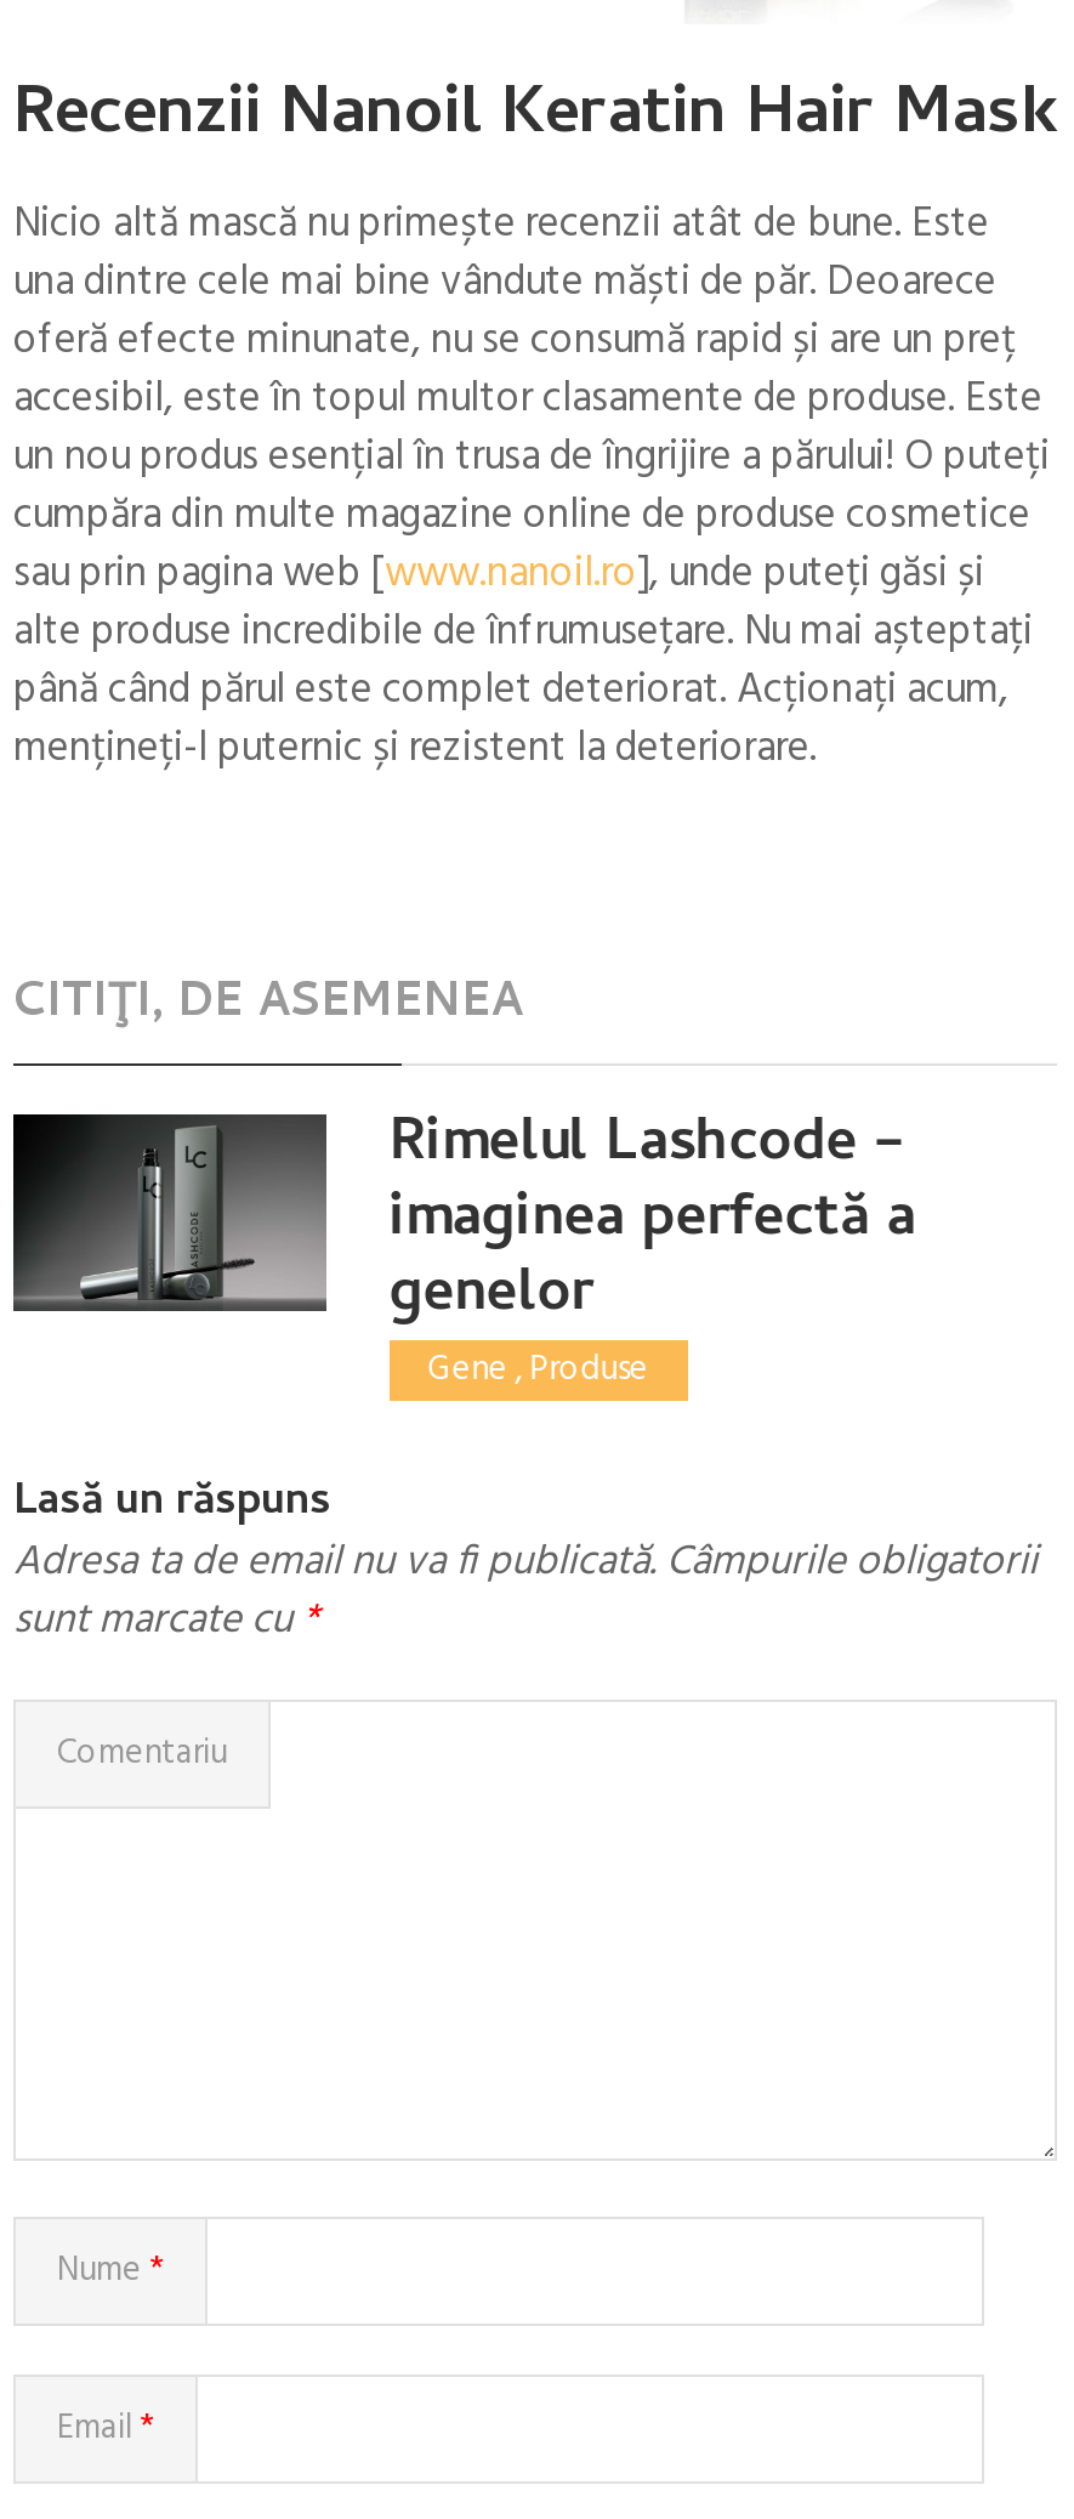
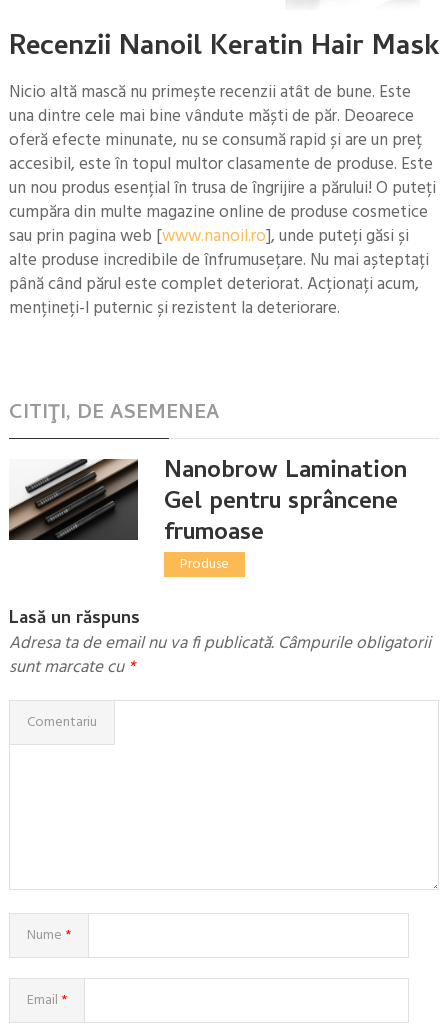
- [image]
- Rimelul Lashcode –
- imaginea perfectă a
- genelor
- Gene, Produse
+ [image]
+ Nanobrow Lamination
+ Gel pentru sprâncene
+ frumoase
+ Produse
